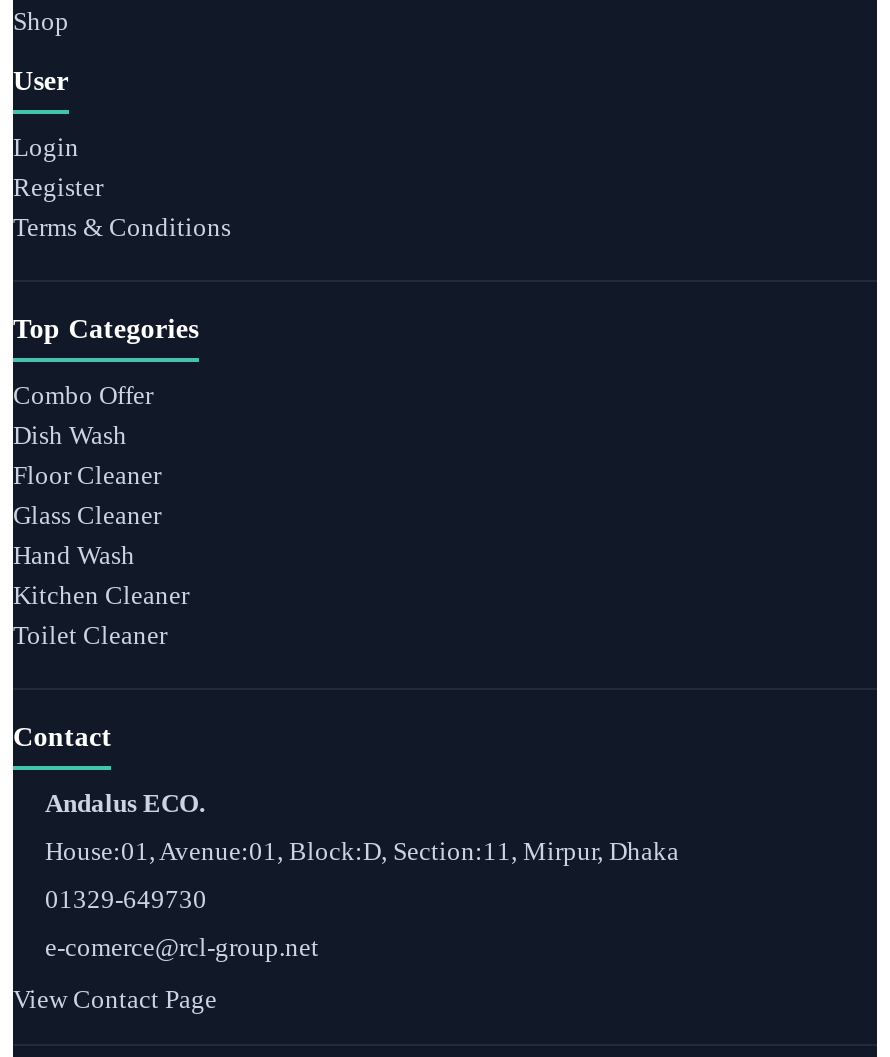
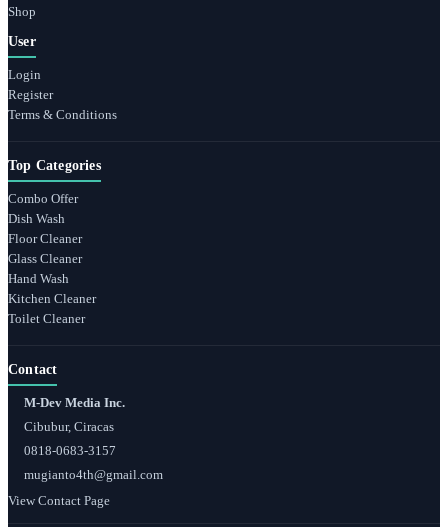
- Andalus ECO.
+ M-Dev Media Inc.

- House:01, Avenue:01, Block:D, Section:11, Mirpur, Dhaka
+ Cibubur, Ciracas

- 01329-649730
+ 0818-0683-3157

- e-comerce@rcl-group.net
+ mugianto4th@gmail.com
